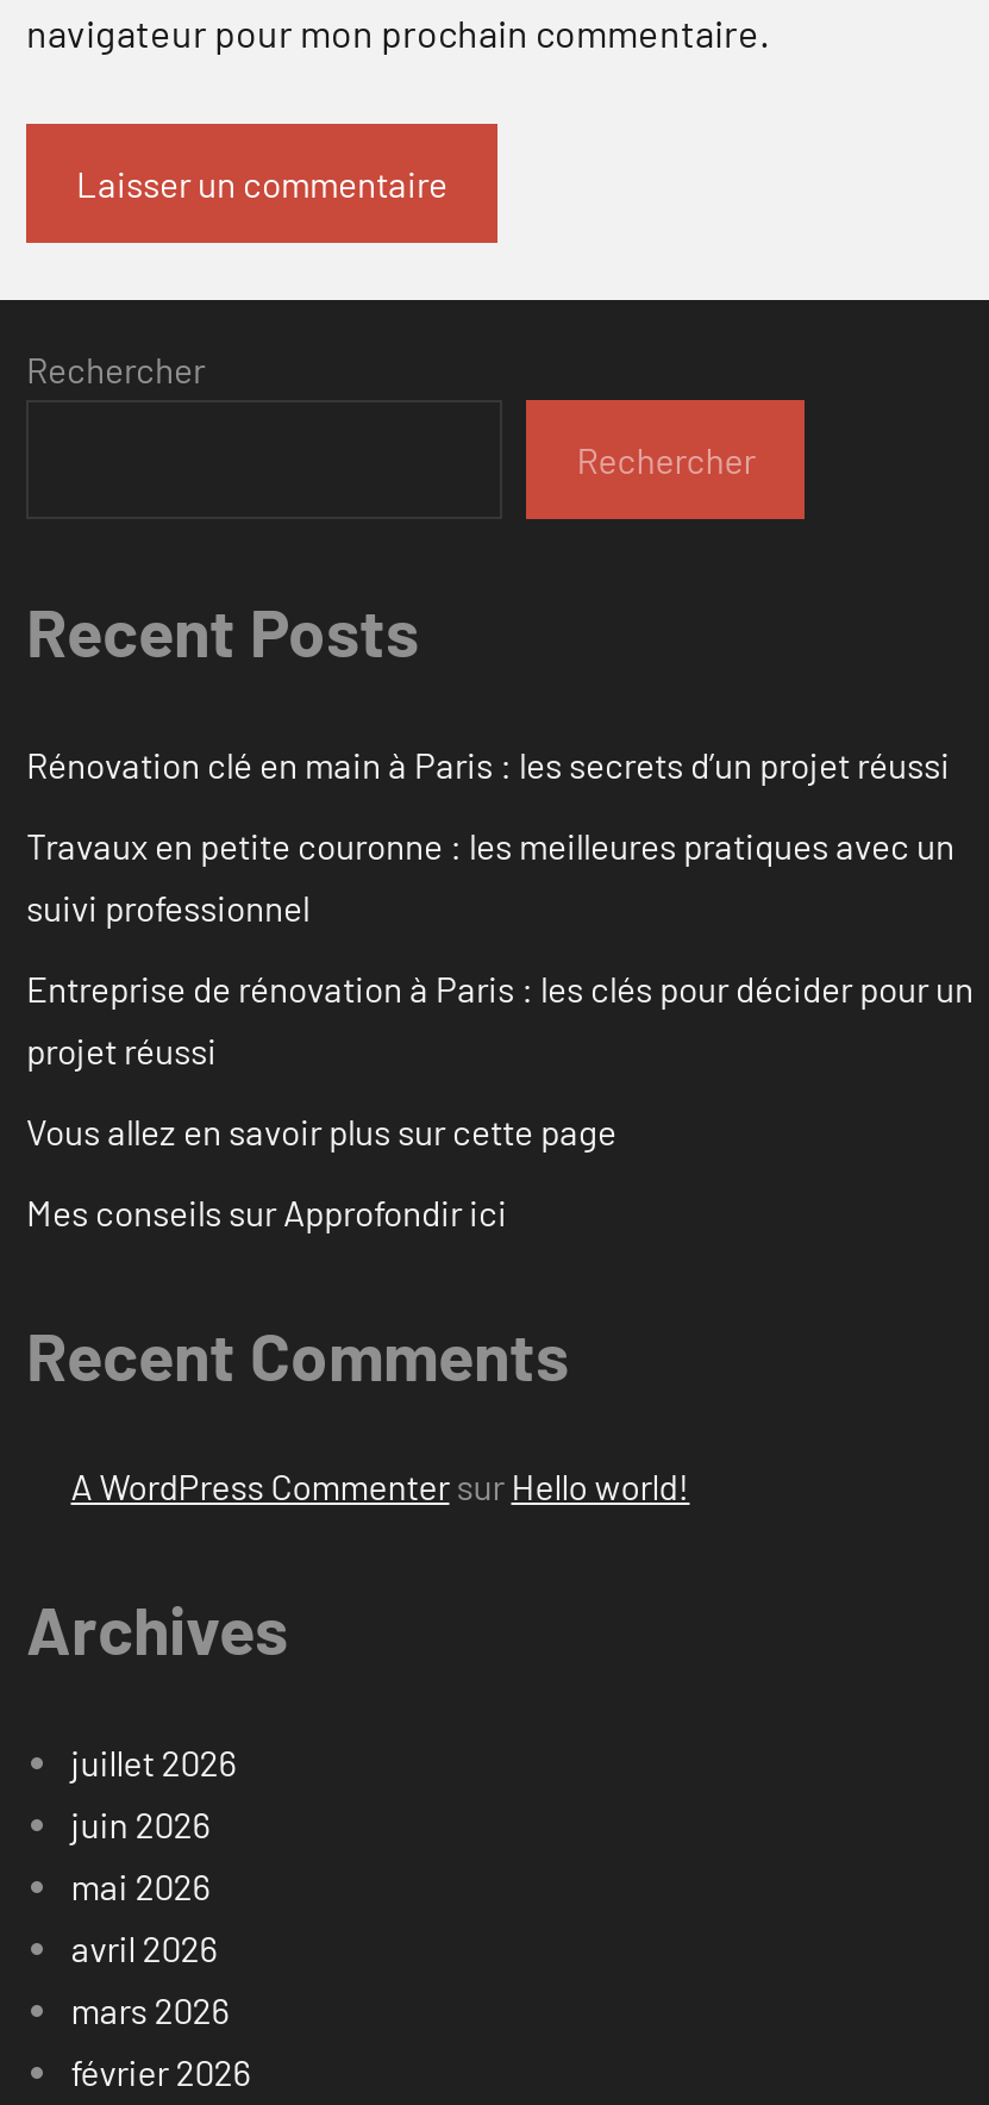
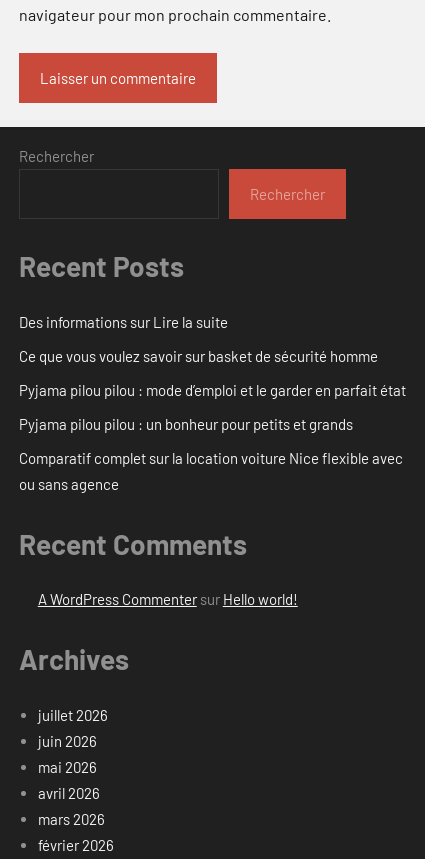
- Rénovation clé en main à Paris : les secrets d’un projet réussi
+ Des informations sur Lire la suite

- Travaux en petite couronne : les meilleures pratiques avec un
- suivi professionnel
+ Ce que vous voulez savoir sur basket de sécurité homme

- Entreprise de rénovation à Paris : les clés pour décider pour un
- projet réussi
+ Pyjama pilou pilou : mode d’emploi et le garder en parfait état

- Vous allez en savoir plus sur cette page
+ Pyjama pilou pilou : un bonheur pour petits et grands

- Mes conseils sur Approfondir ici
+ Comparatif complet sur la location voiture Nice flexible avec
+ ou sans agence
